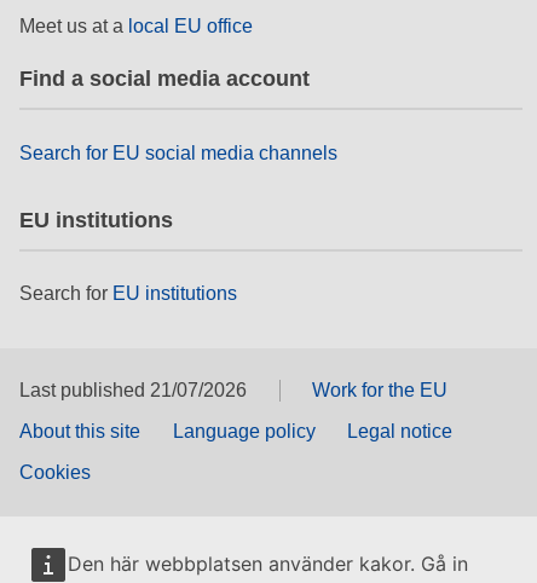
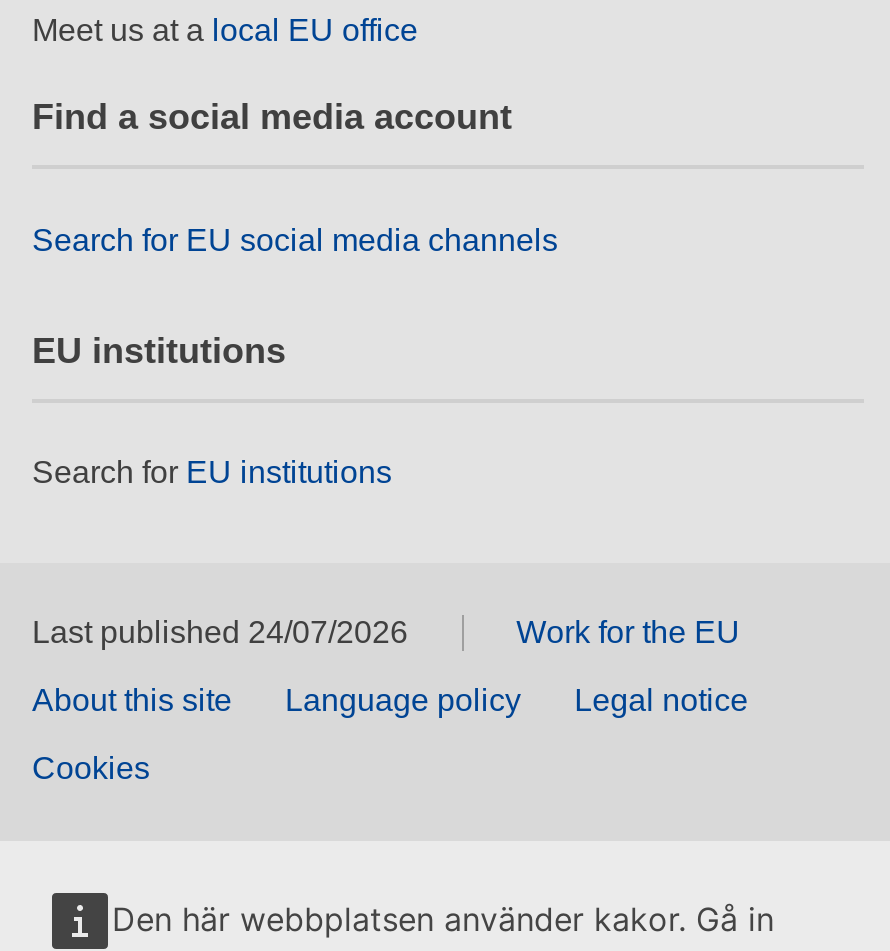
- Last published 21/07/2026
+ Last published 24/07/2026
